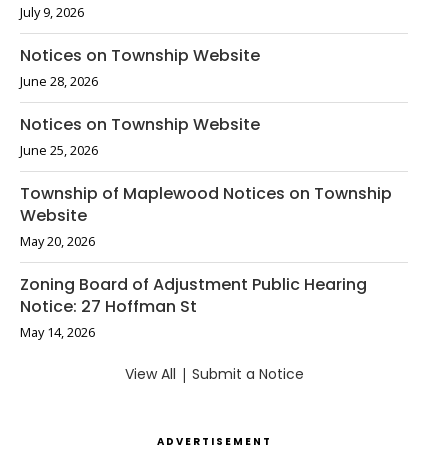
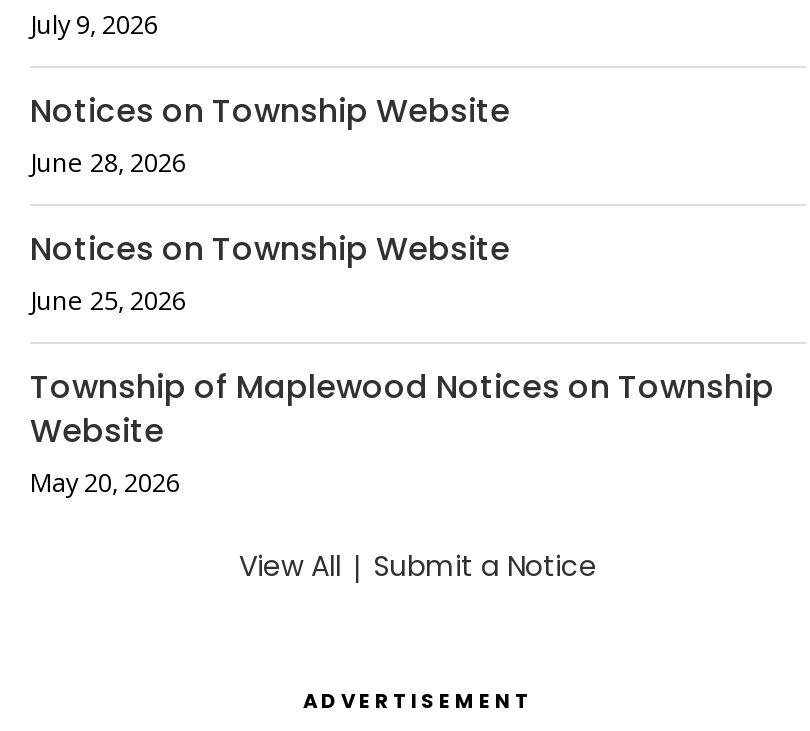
- Zoning Board of Adjustment Public Hearing
- Notice: 27 Hoffman St
- May 14, 2026
